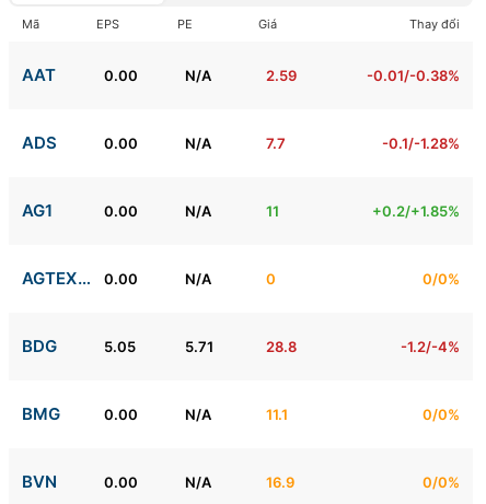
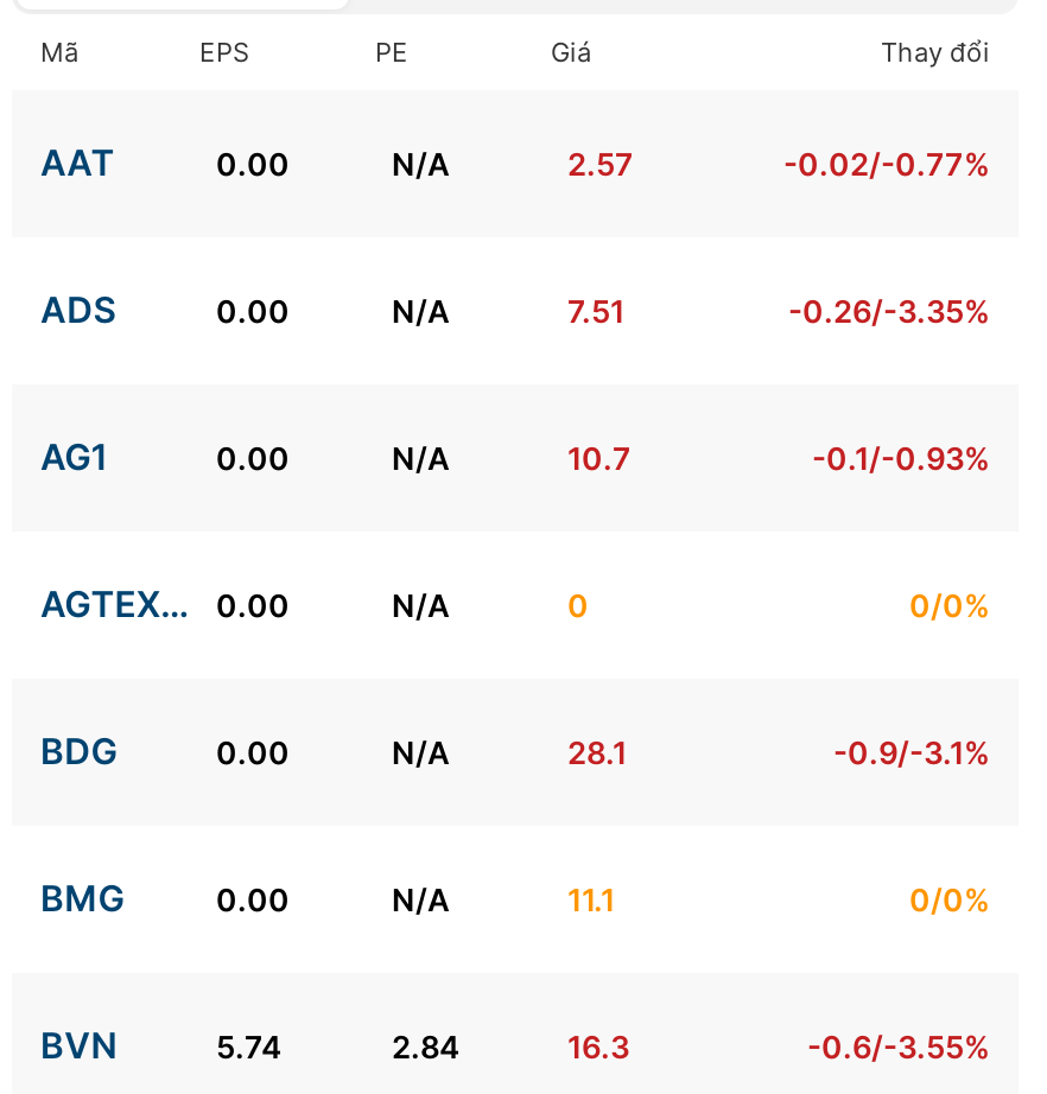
- 2.59
+ 2.57

- -0.01/-0.38%
+ -0.02/-0.77%

- 7.7
+ 7.51

- -0.1/-1.28%
+ -0.26/-3.35%

- 11
+ 10.7

- +0.2/+1.85%
+ -0.1/-0.93%

- 5.05
- 5.71
- 28.8
- -1.2/-4%
+ 0.00
+ N/A
+ 28.1
+ -0.9/-3.1%

- 0.00
- N/A
- 16.9
- 0/0%
+ 5.74
+ 2.84
+ 16.3
+ -0.6/-3.55%
